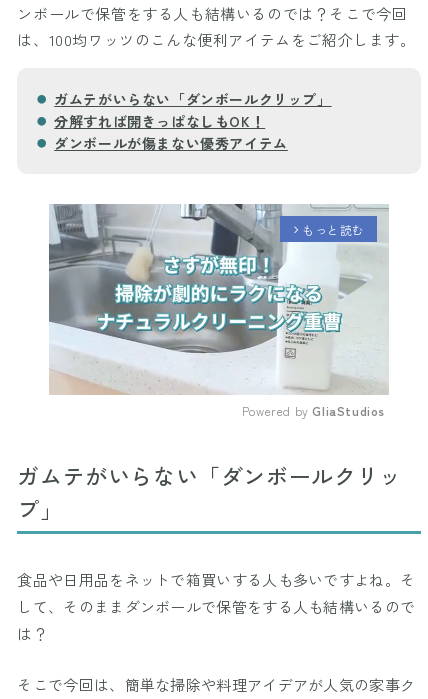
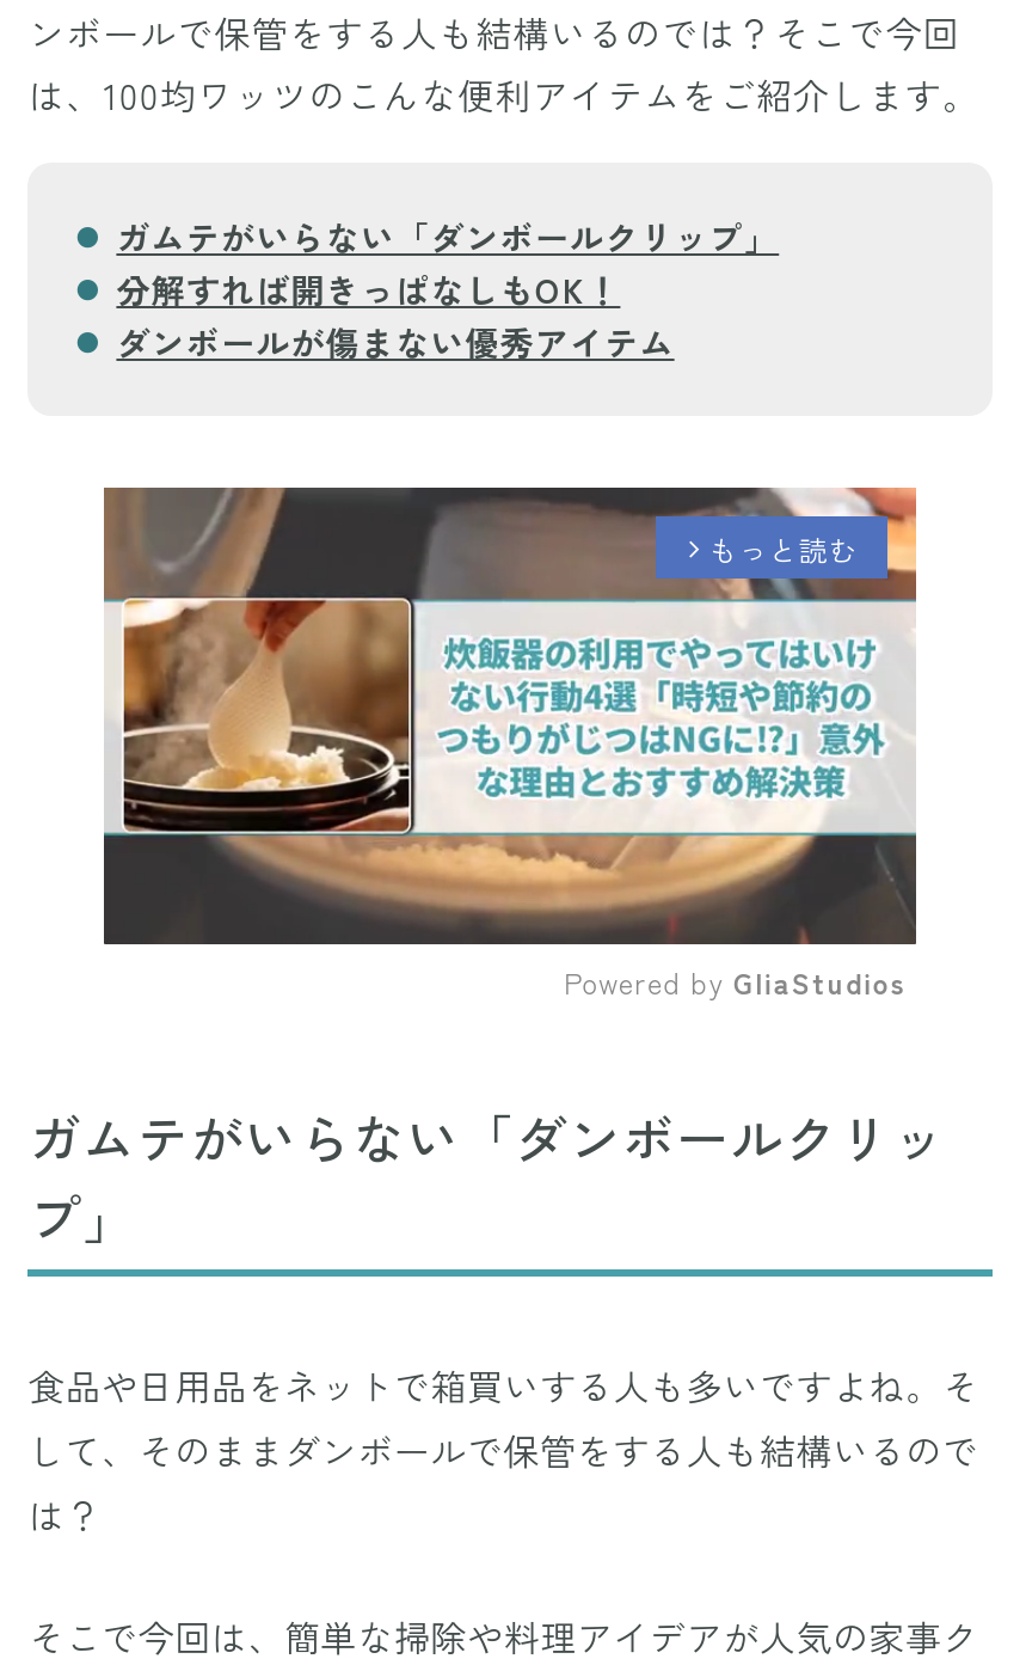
- [image]
+ [image]
